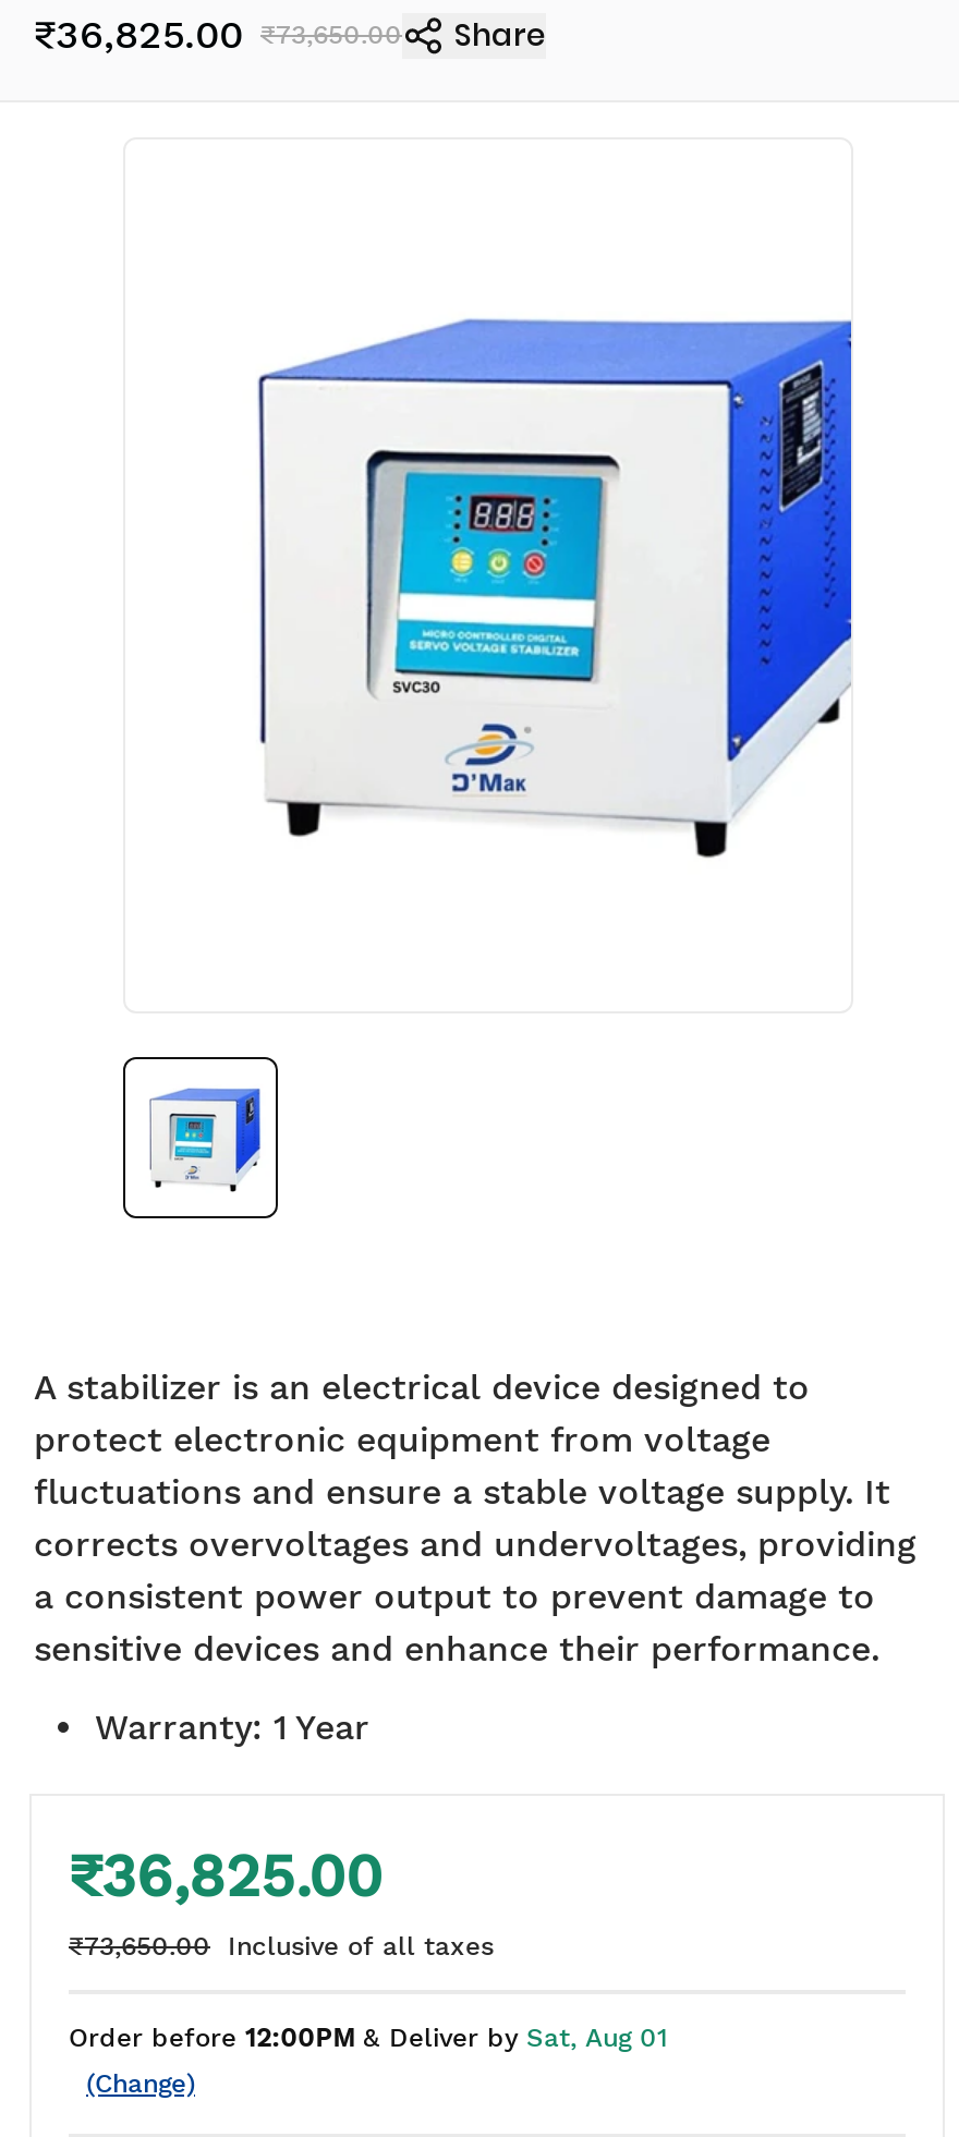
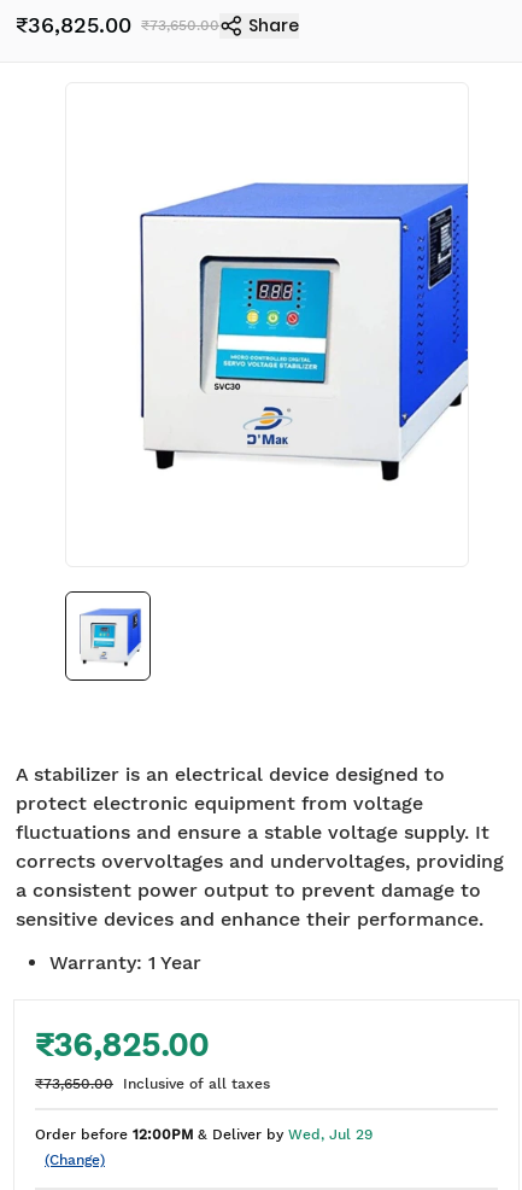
- Order before 12:00PM & Deliver by Sat, Aug 01
+ Order before 12:00PM & Deliver by Wed, Jul 29
